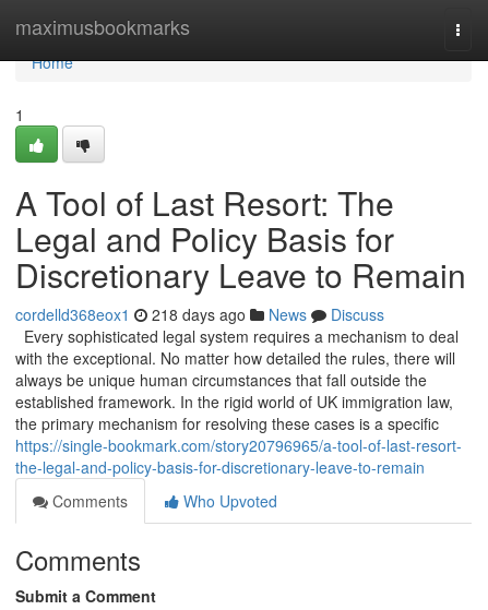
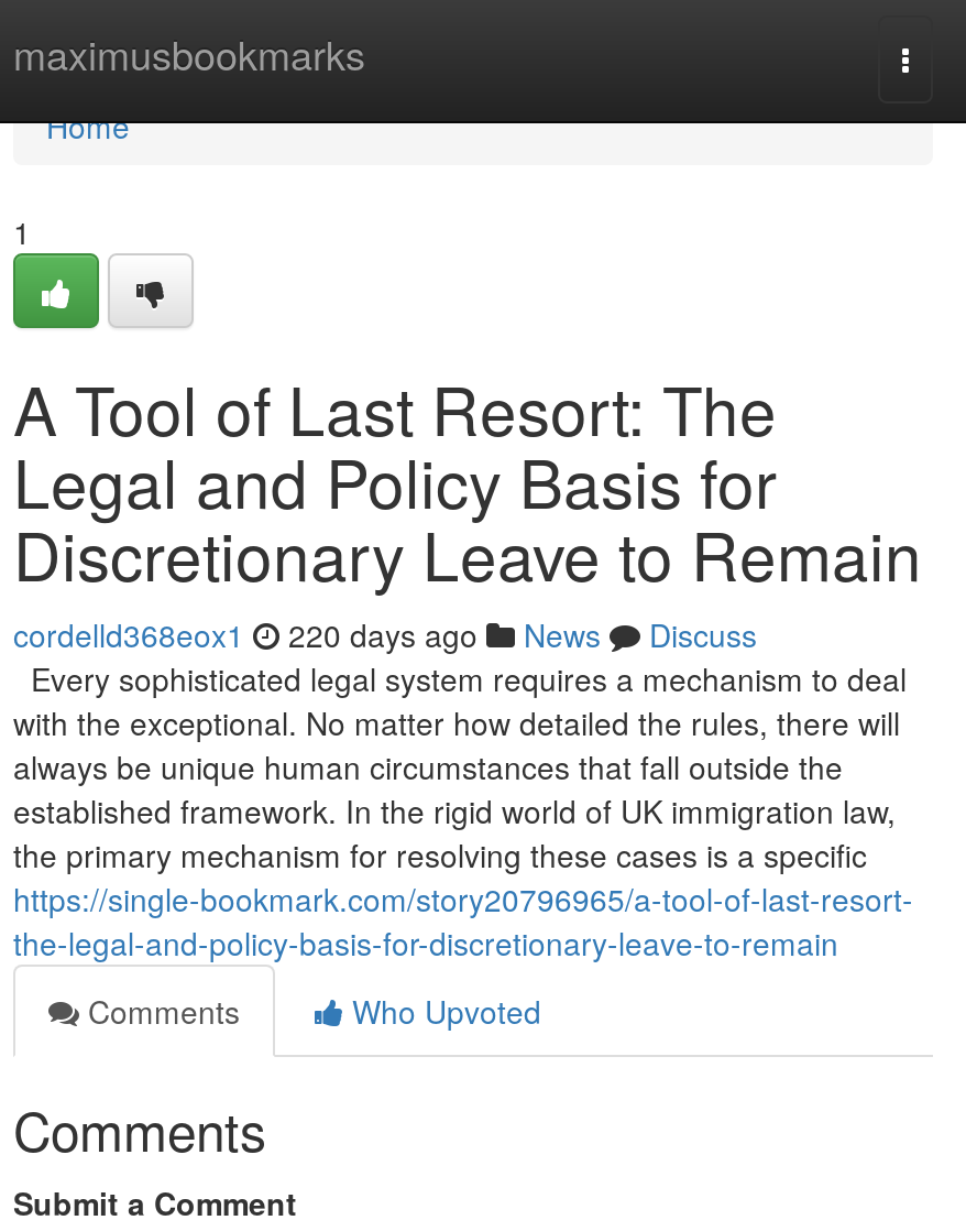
- cordelld368eox1 218 days ago News Discuss
+ cordelld368eox1 220 days ago News Discuss
